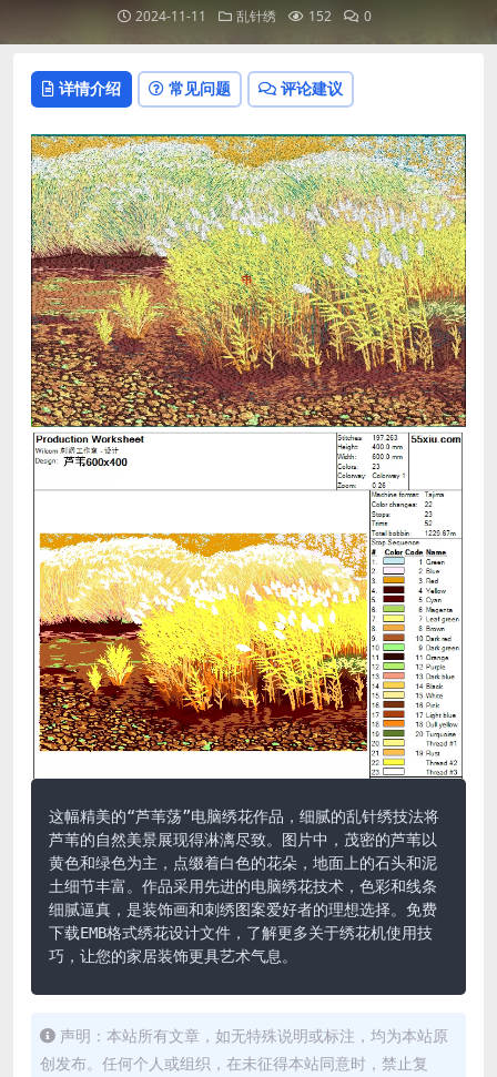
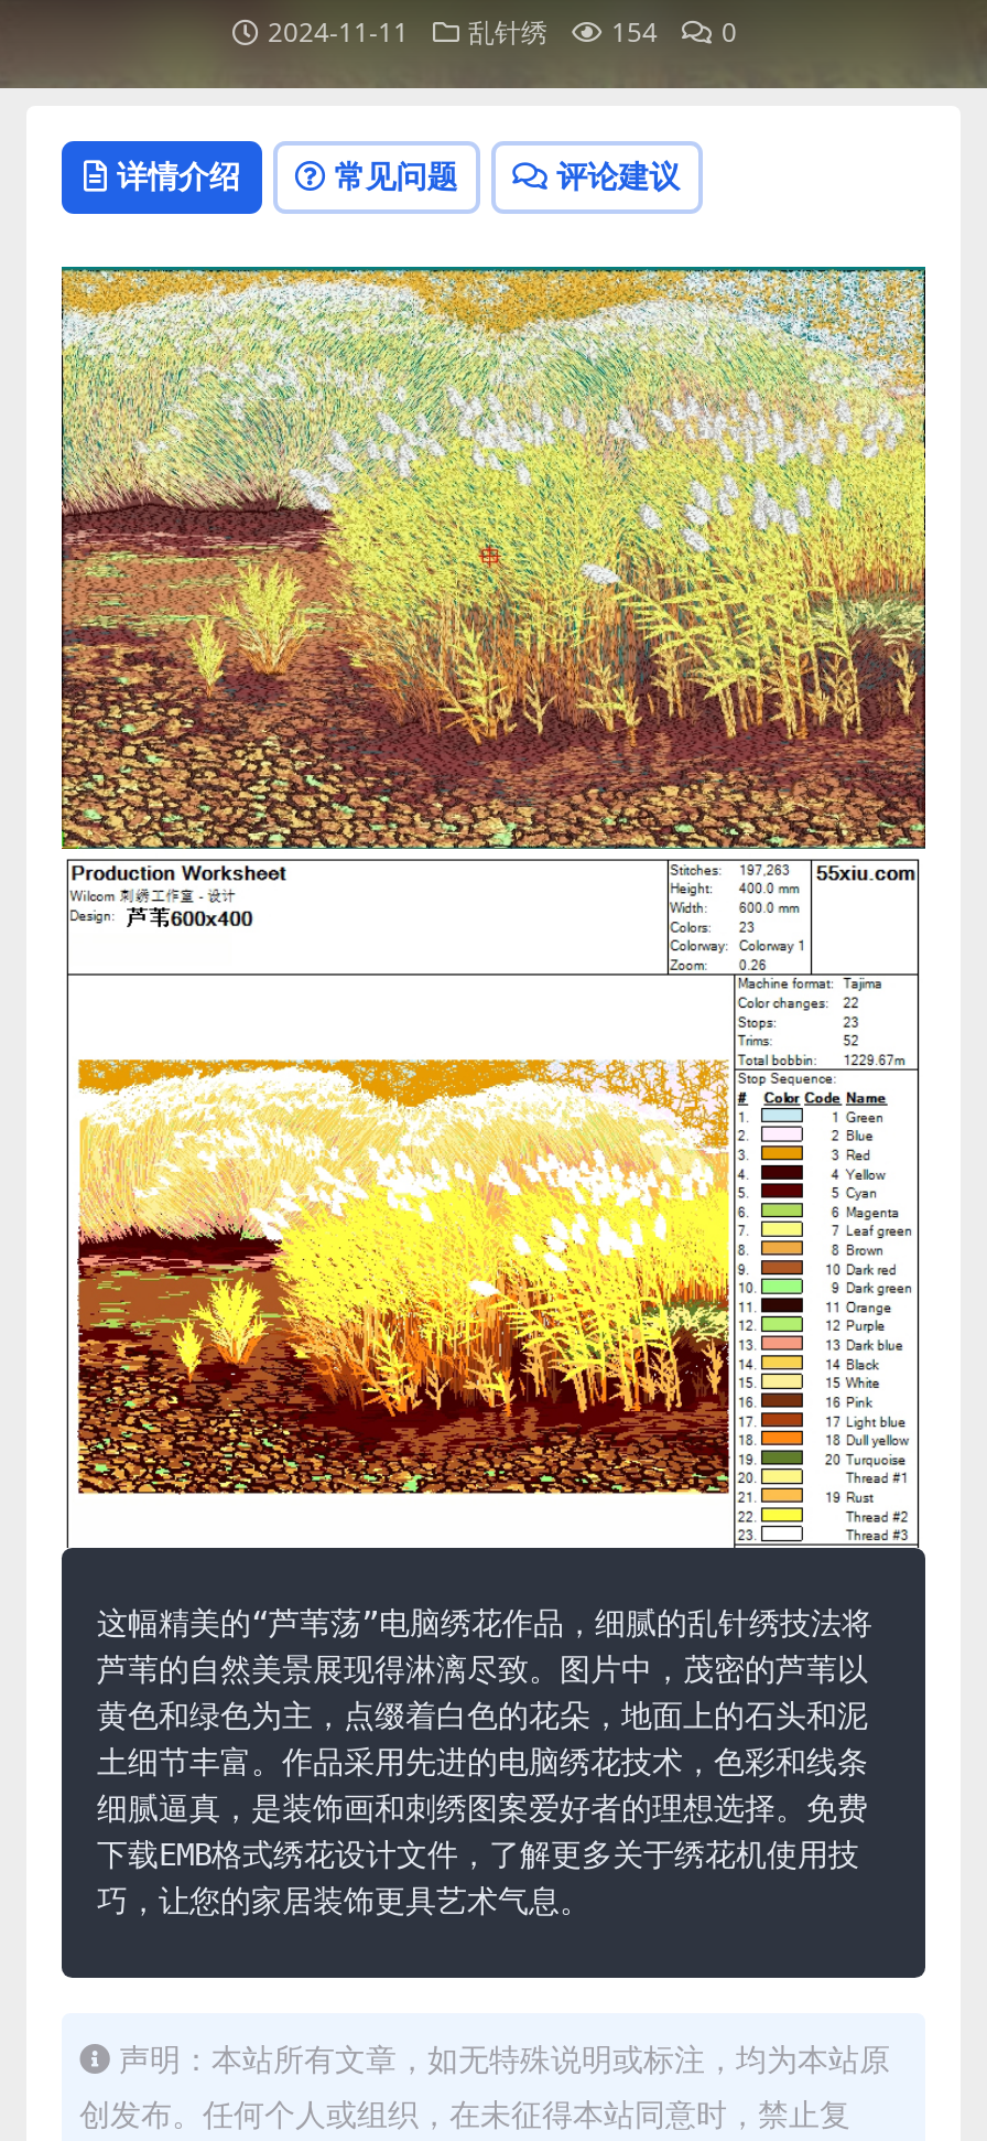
- 2024-11-11 乱针绣 152 0
+ 2024-11-11 乱针绣 154 0
